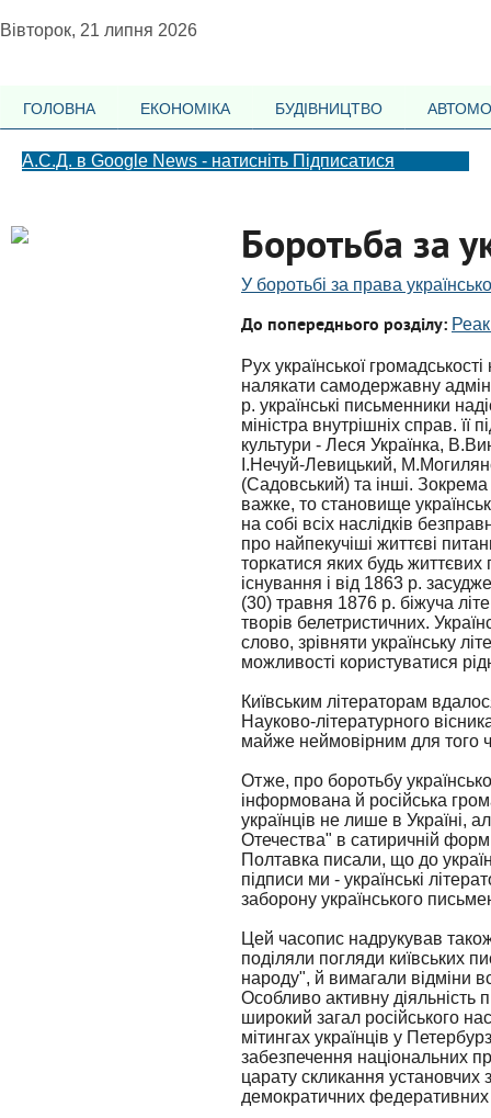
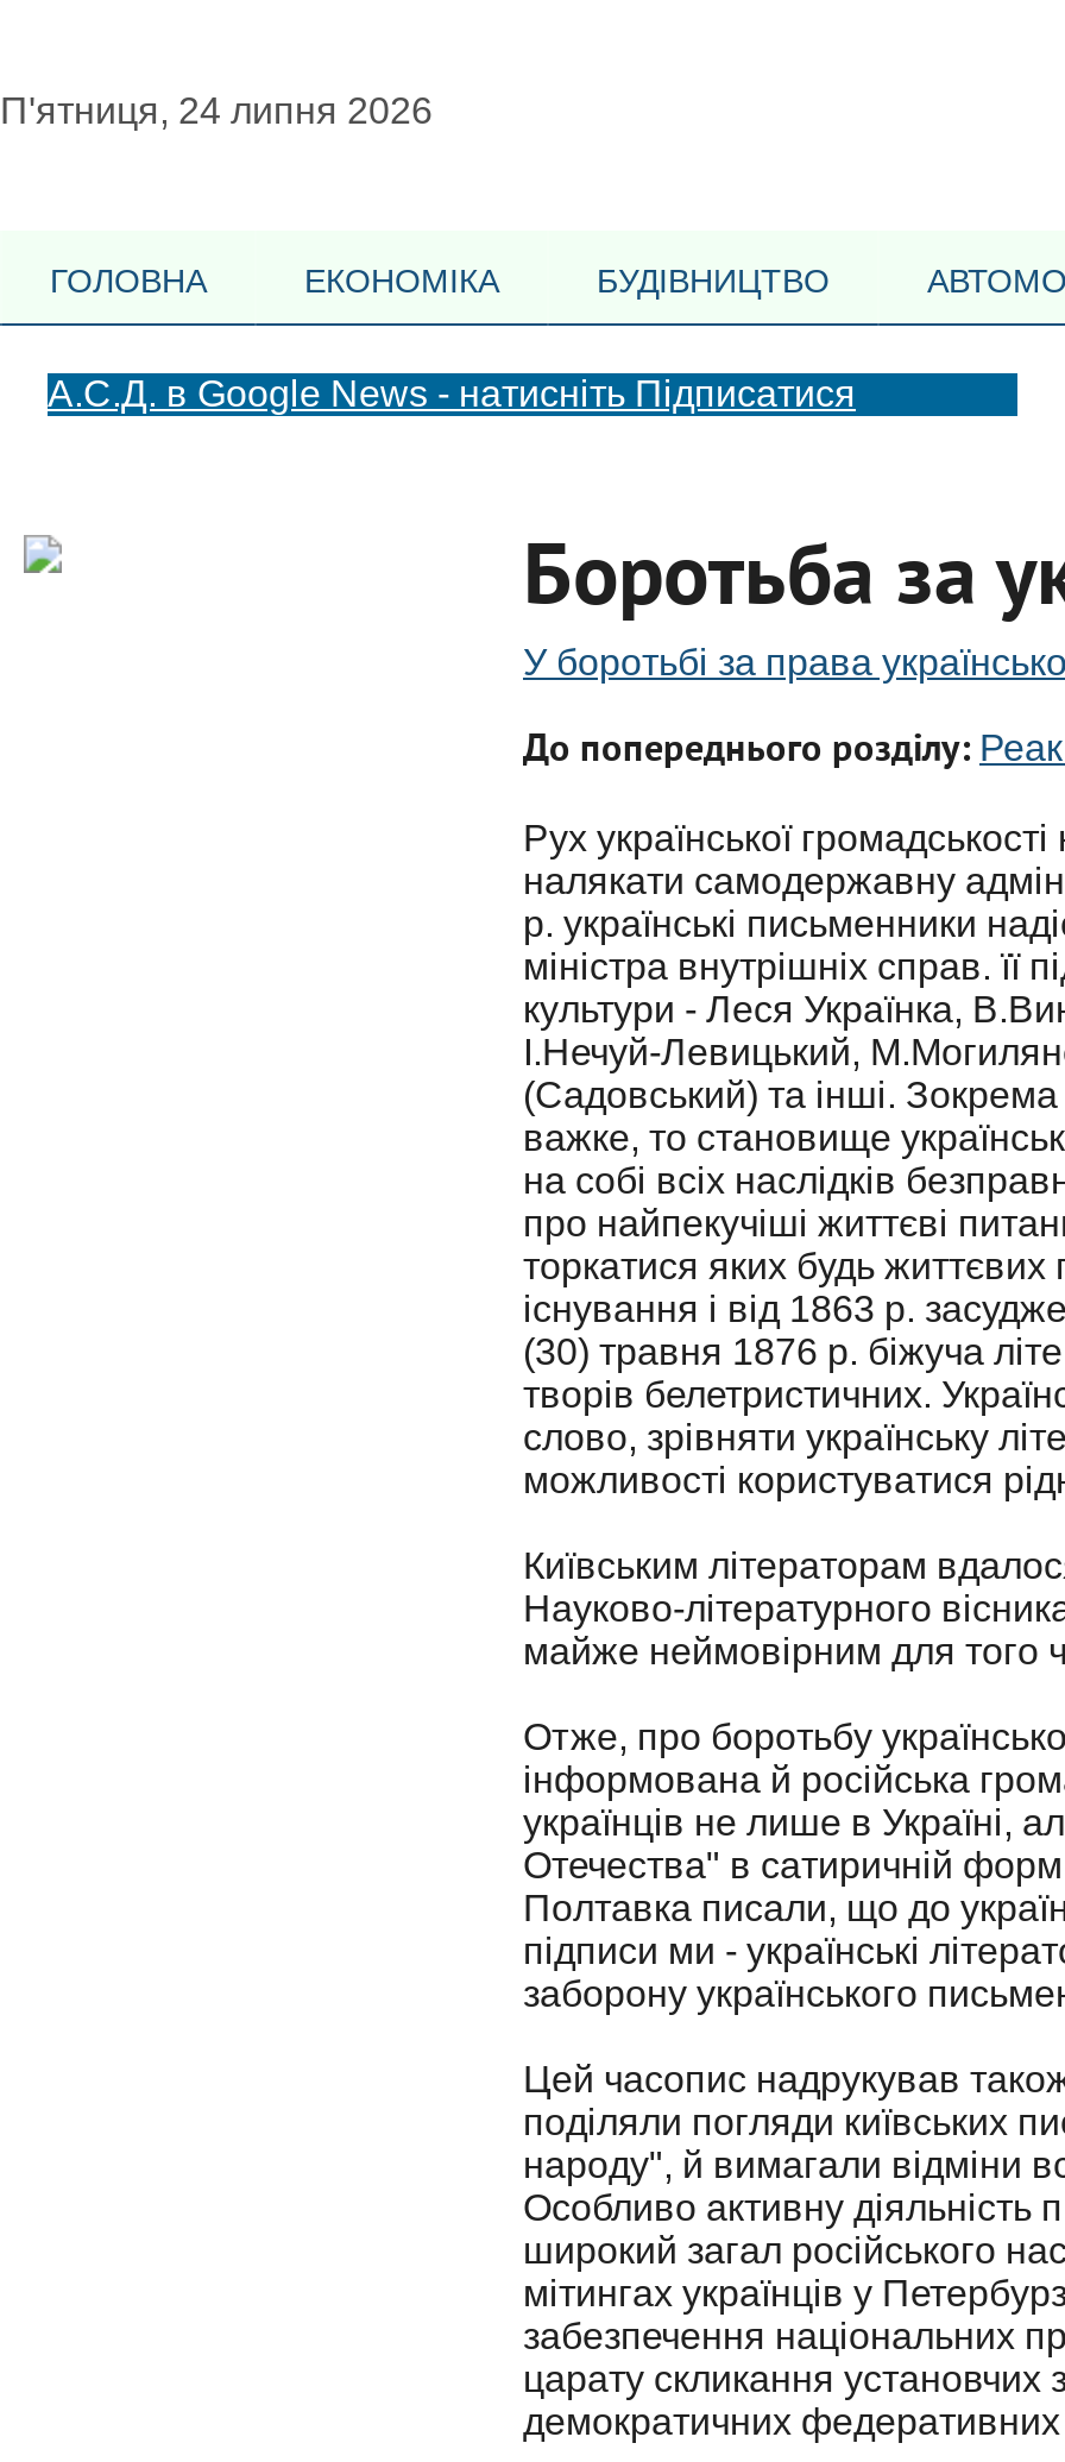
- Вівторок, 21 липня 2026
+ П'ятниця, 24 липня 2026
